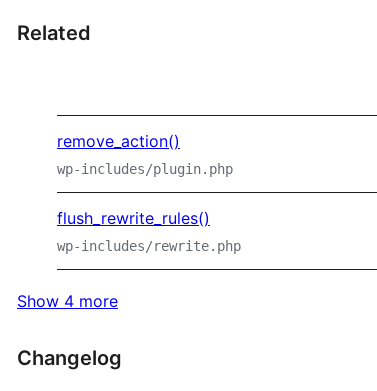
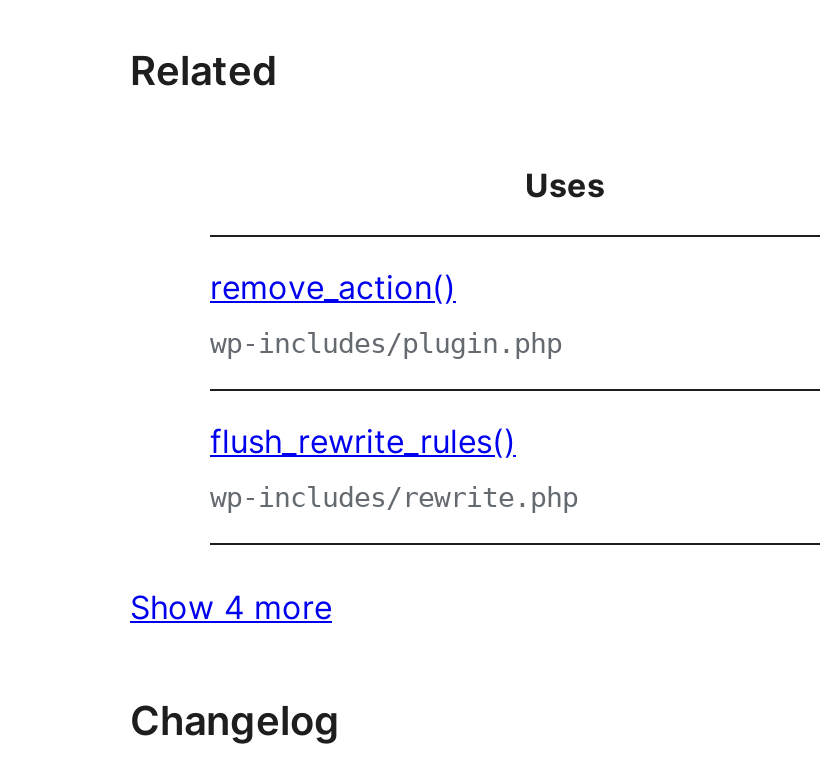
+ Uses
